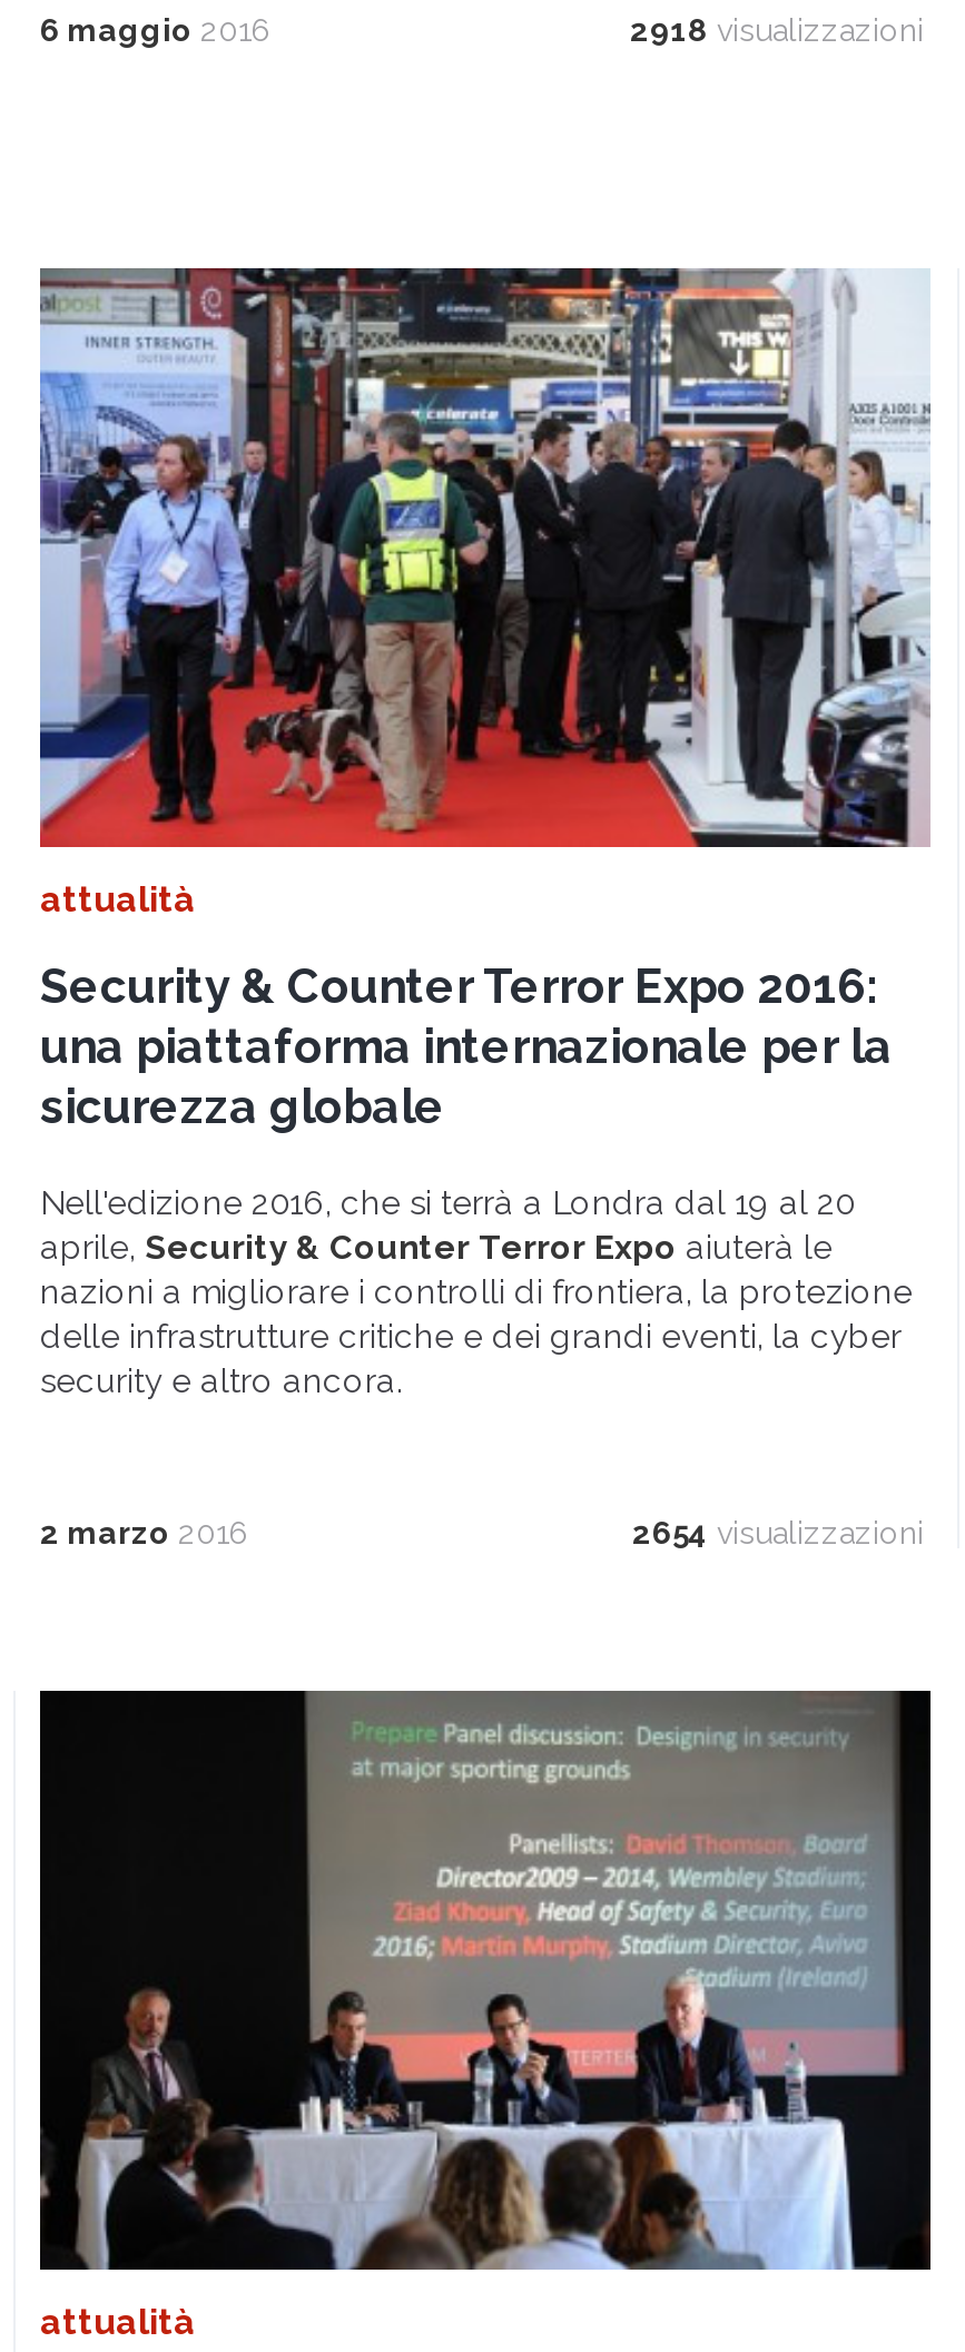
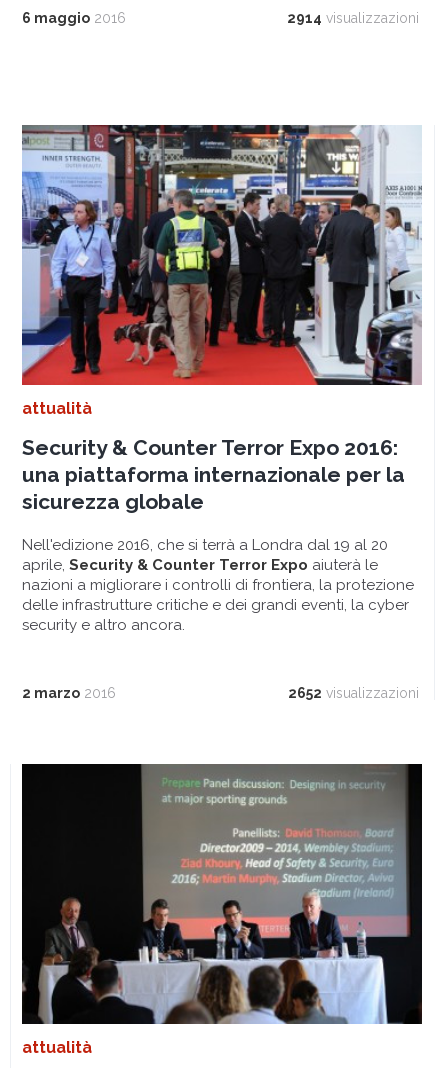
- 2918 visualizzazioni
+ 2914 visualizzazioni

- 2654 visualizzazioni
+ 2652 visualizzazioni
